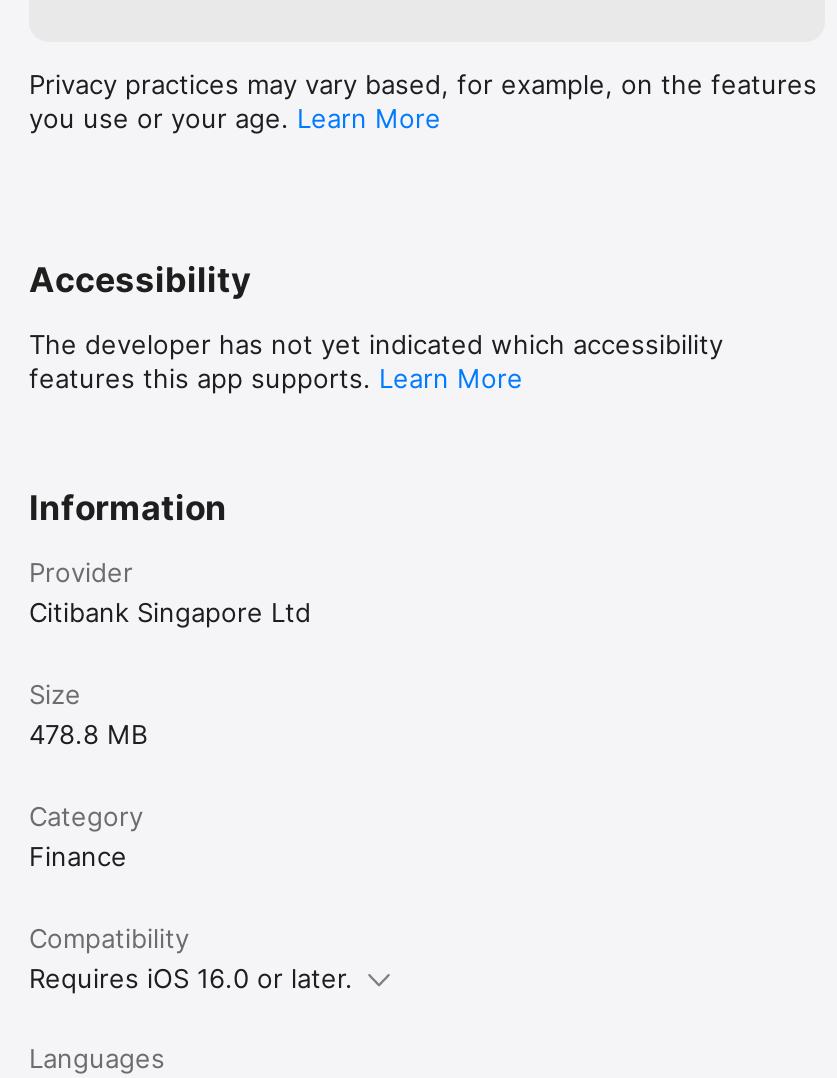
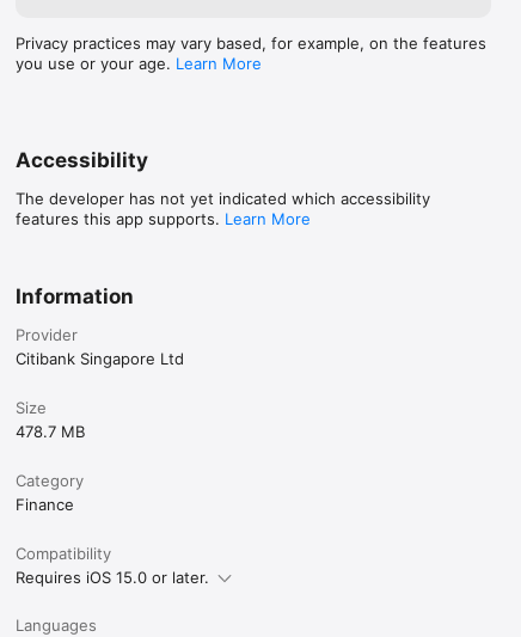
- 478.8 MB
+ 478.7 MB

- Requires iOS 16.0 or later.
+ Requires iOS 15.0 or later.
